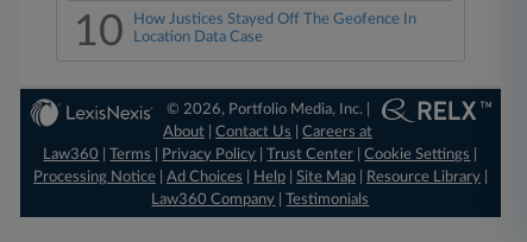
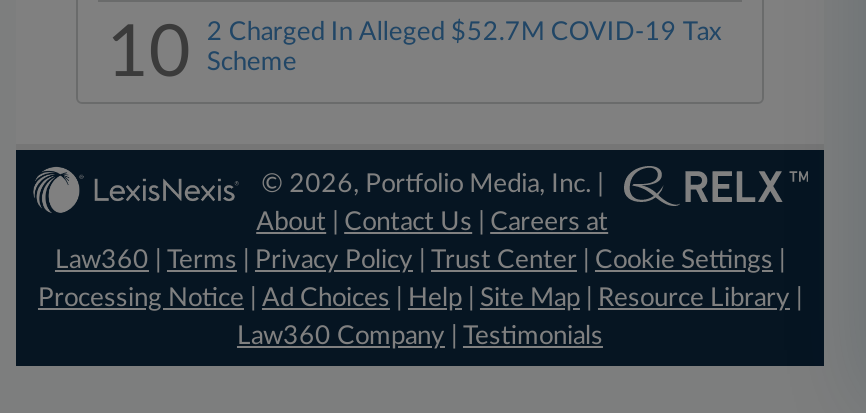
- How Justices Stayed Off The Geofence In
- Location Data Case
+ 2 Charged In Alleged $52.7M COVID-19 Tax
+ Scheme
